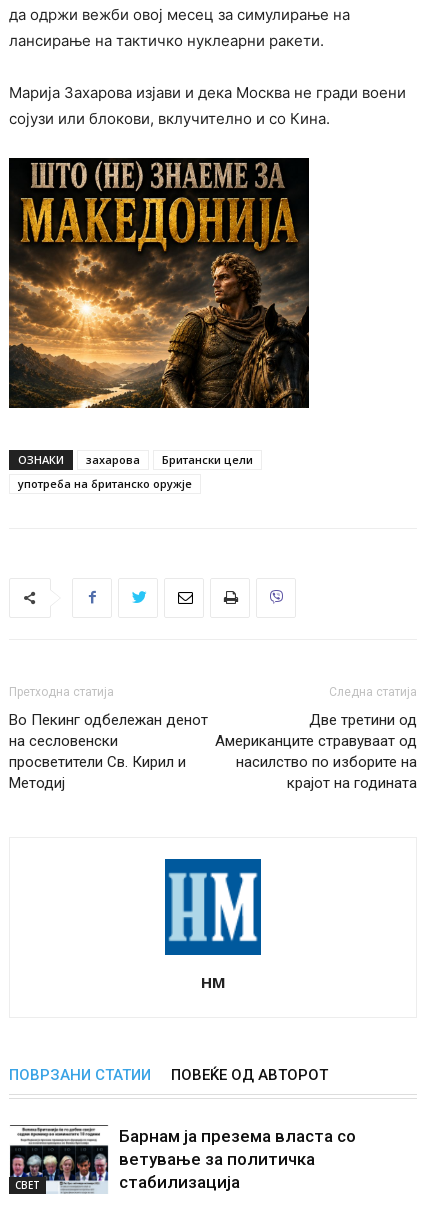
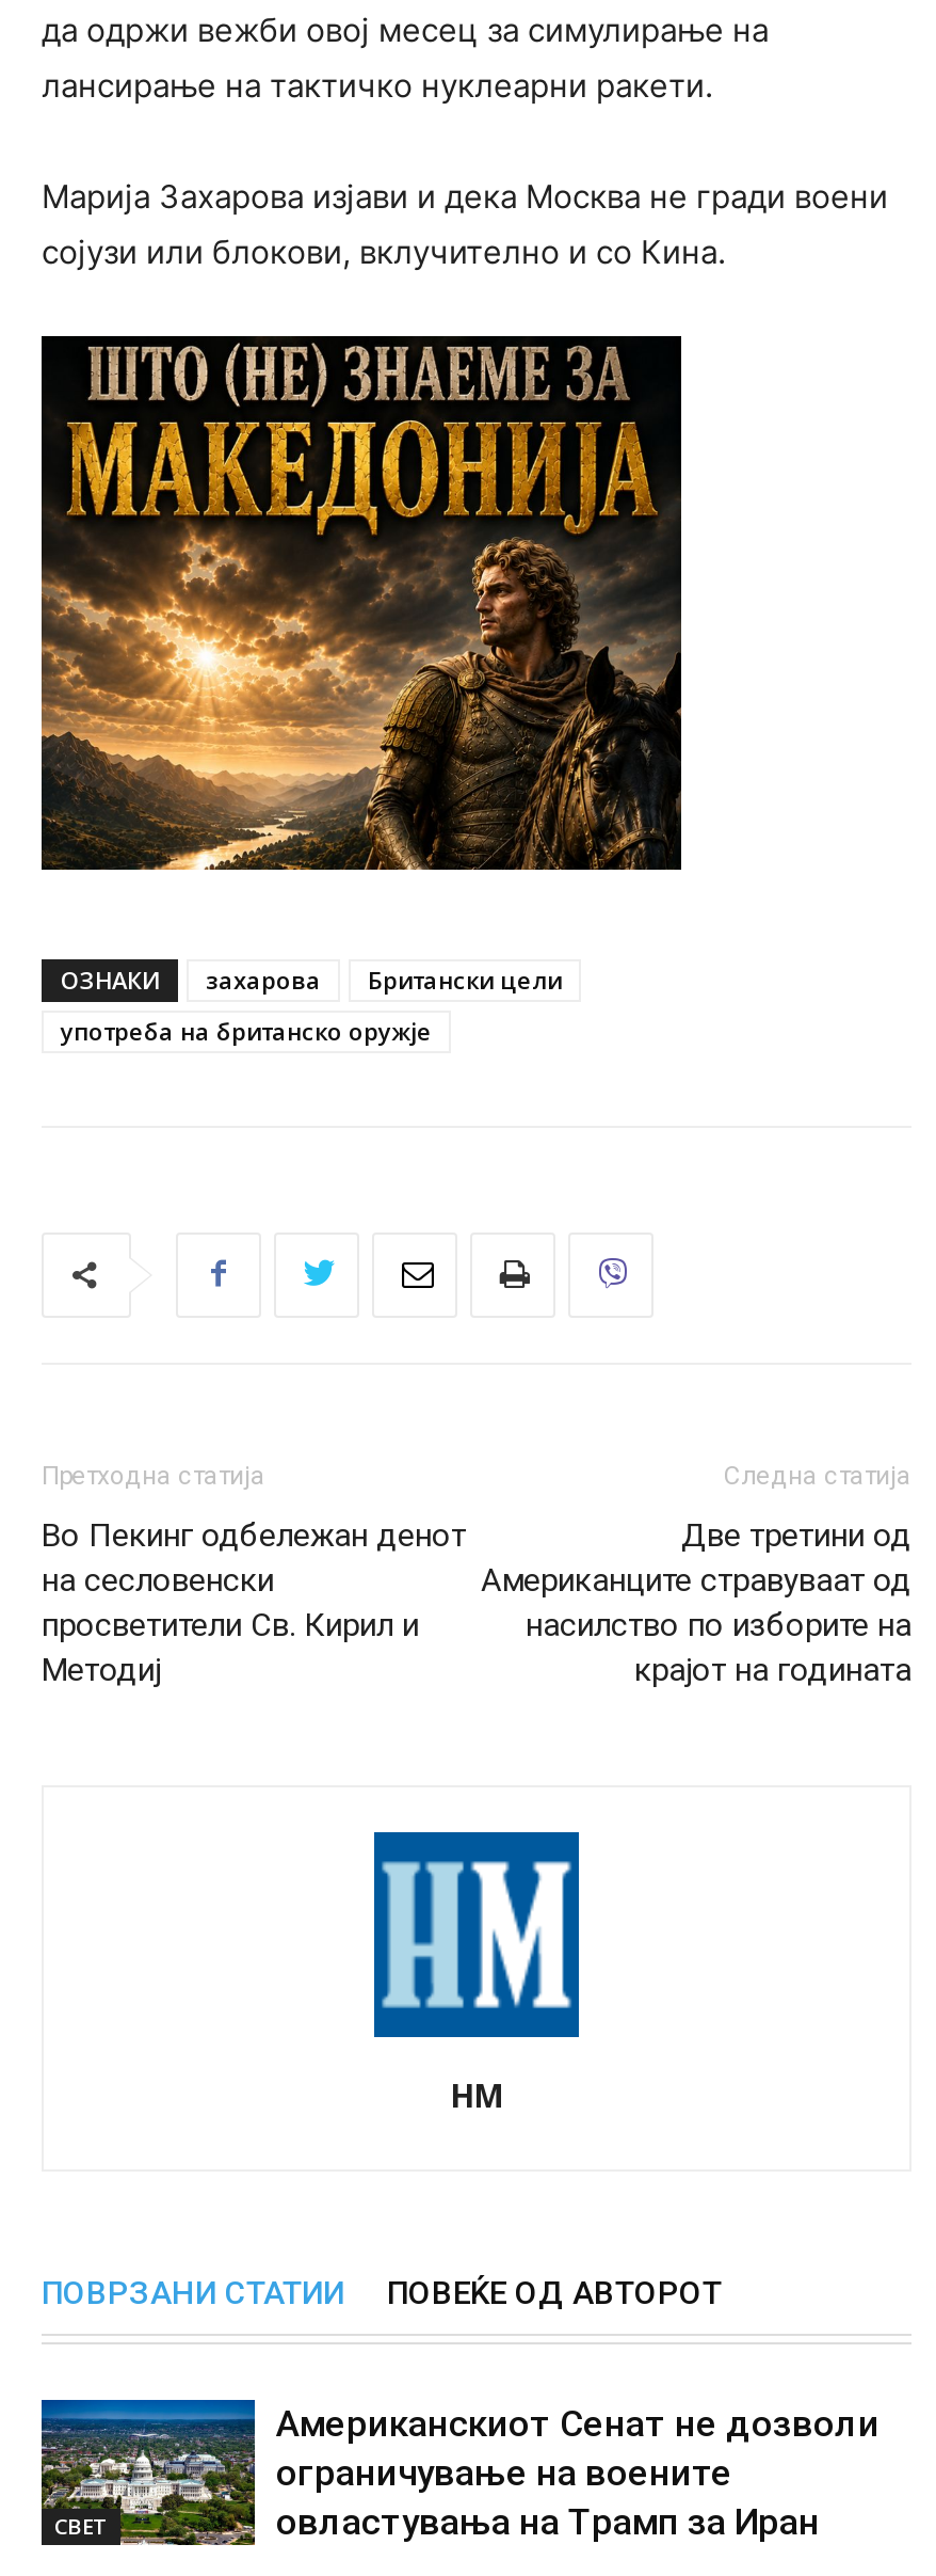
- [image]
- Барнам ја презема власта со
- ветување за политичка
- стабилизација
+ [image]
+ Американскиот Сенат не дозволи
+ ограничување на воените
+ овластувања на Трамп за Иран
